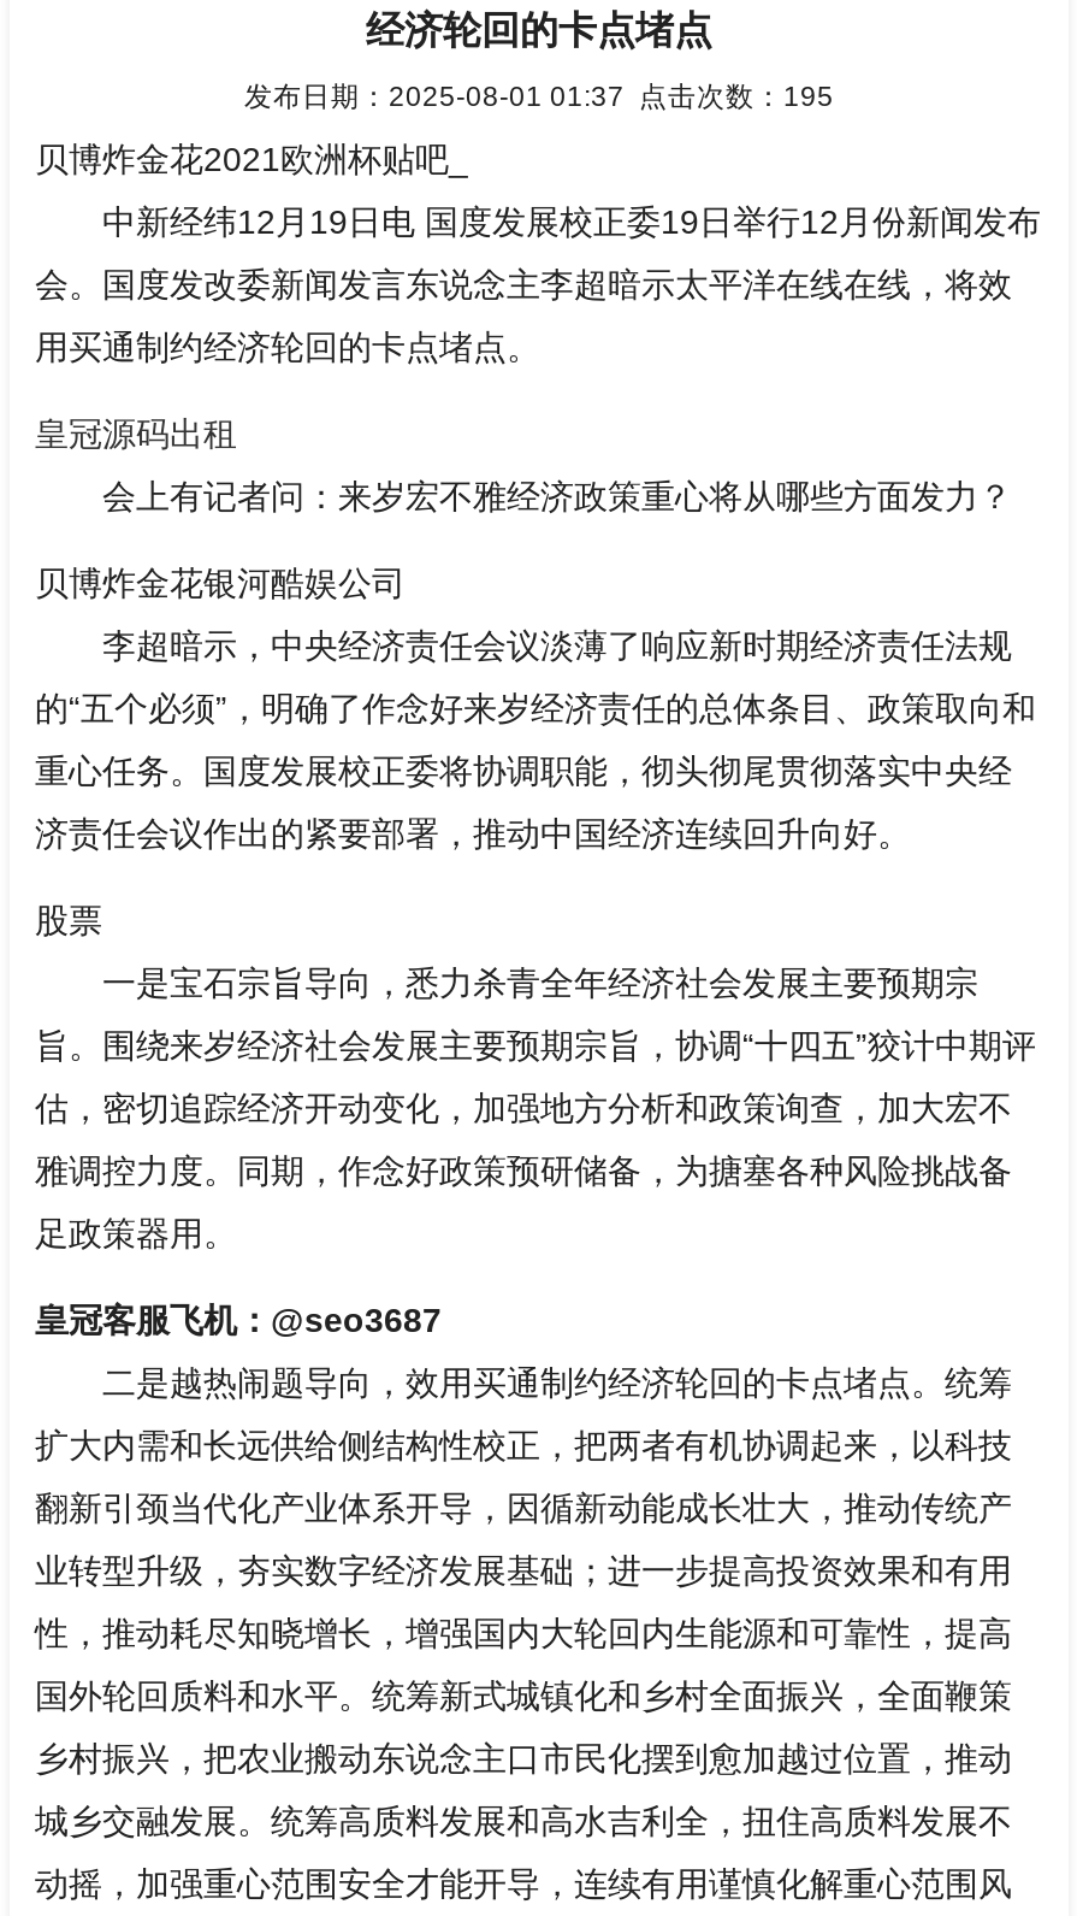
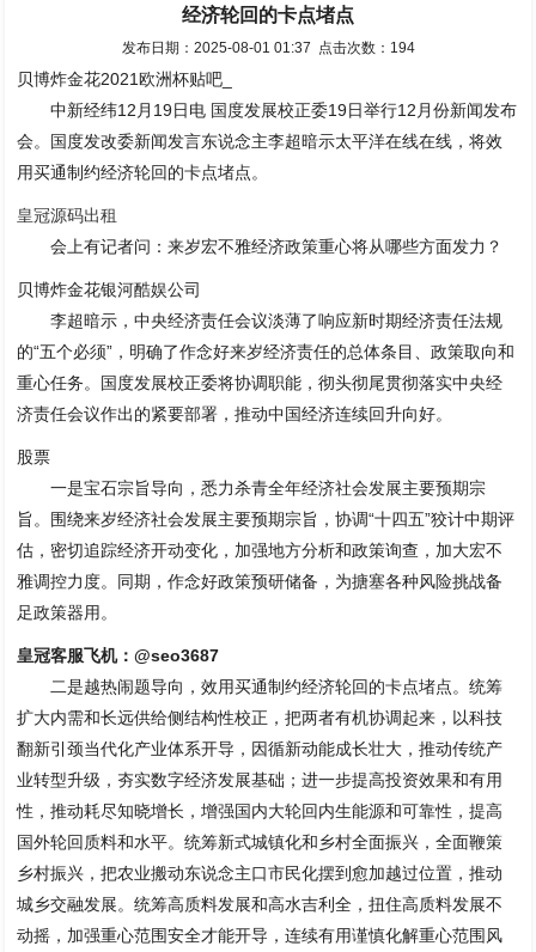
- 发布日期：2025-08-01 01:37 点击次数：195
+ 发布日期：2025-08-01 01:37 点击次数：194
